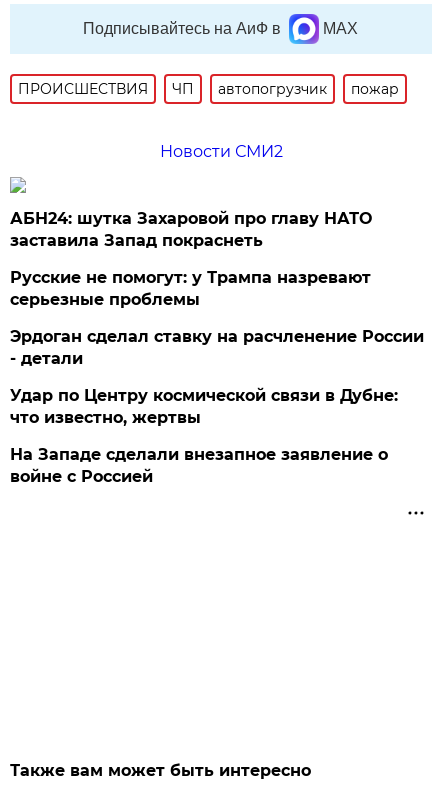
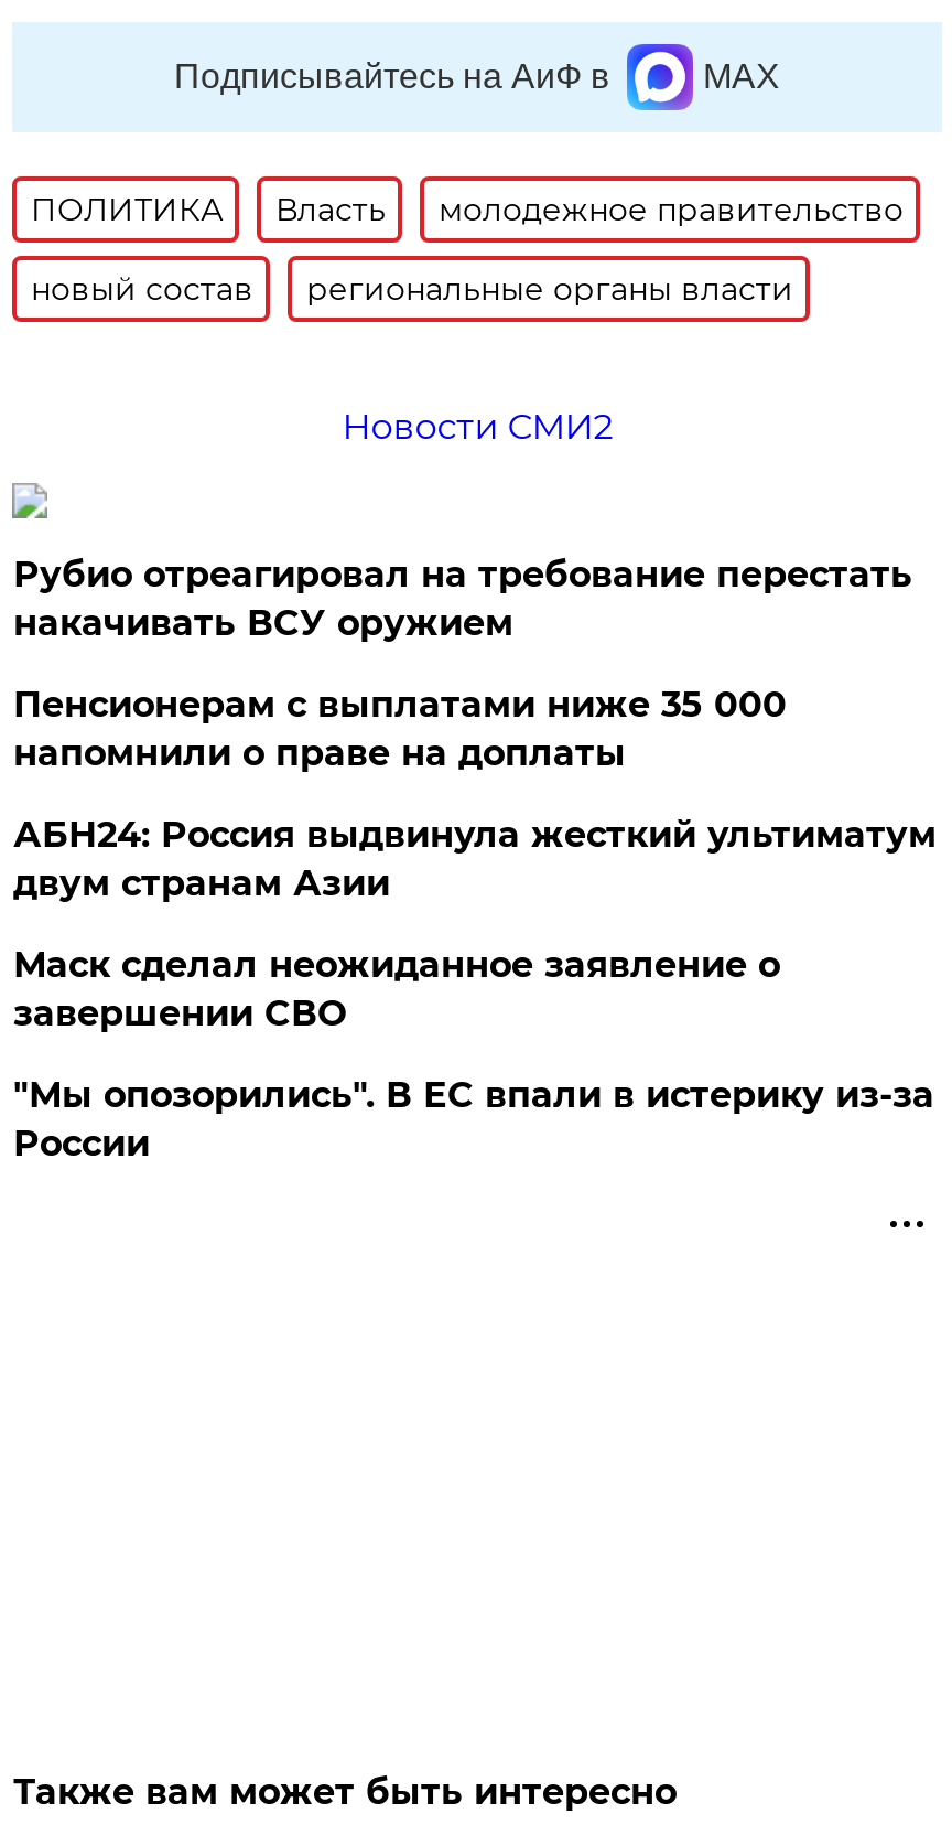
- ПРОИСШЕСТВИЯ
- ЧП
- автопогрузчик
- пожар
+ ПОЛИТИКА
+ Власть
+ молодежное правительство
+ новый состав
+ региональные органы власти

- АБН24: шутка Захаровой про главу НАТО
- заставила Запад покраснеть
+ Рубио отреагировал на требование перестать
+ накачивать ВСУ оружием

- Русские не помогут: у Трампа назревают
- серьезные проблемы
+ Пенсионерам с выплатами ниже 35 000
+ напомнили о праве на доплаты

- Эрдоган сделал ставку на расчленение России
- - детали
+ АБН24: Россия выдвинула жесткий ультиматум
+ двум странам Азии

- Удар по Центру космической связи в Дубне:
- что известно, жертвы
+ Маск сделал неожиданное заявление о
+ завершении СВО

- На Западе сделали внезапное заявление о
- войне с Россией
+ "Мы опозорились". В ЕС впали в истерику из-за
+ России
